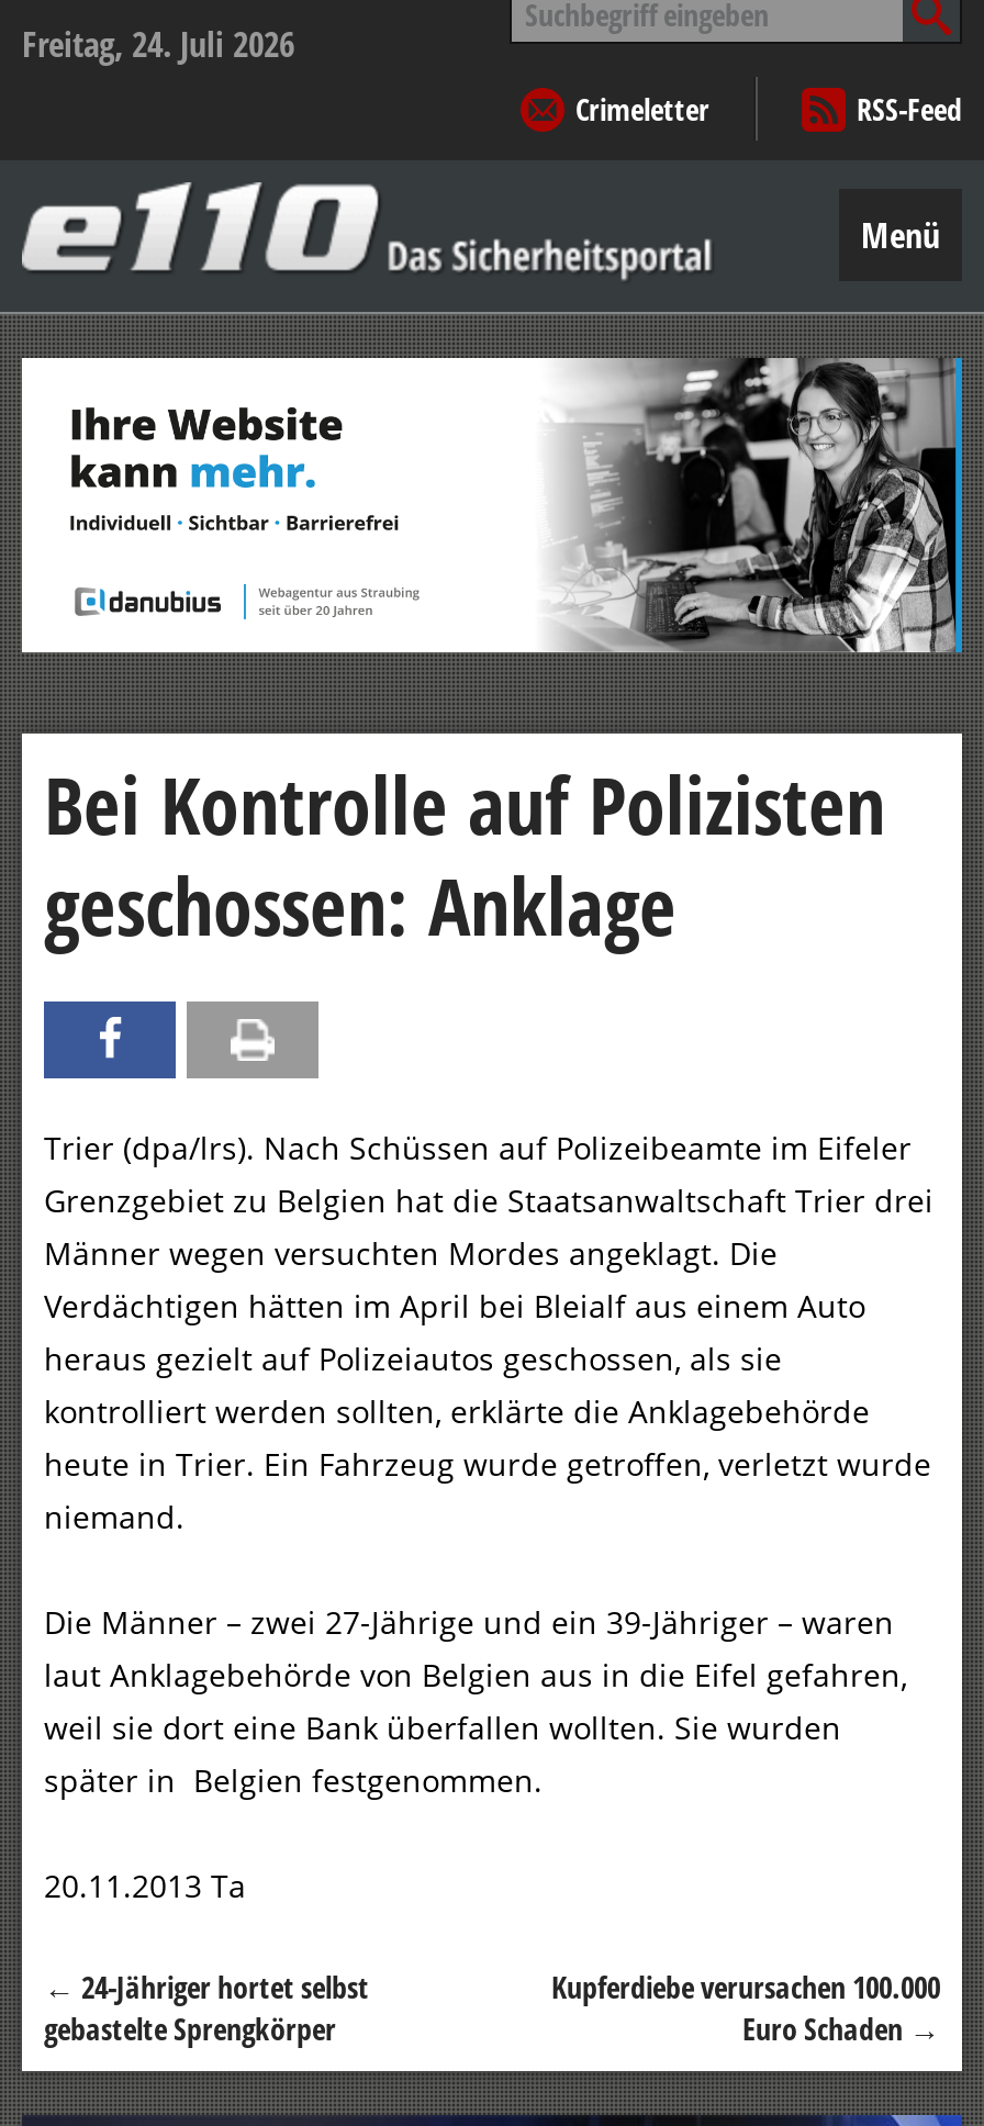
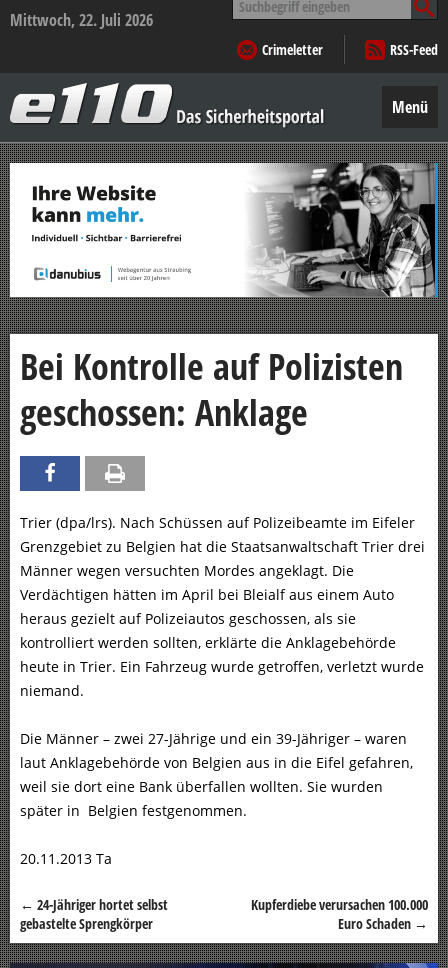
- Freitag, 24. Juli 2026
+ Mittwoch, 22. Juli 2026
